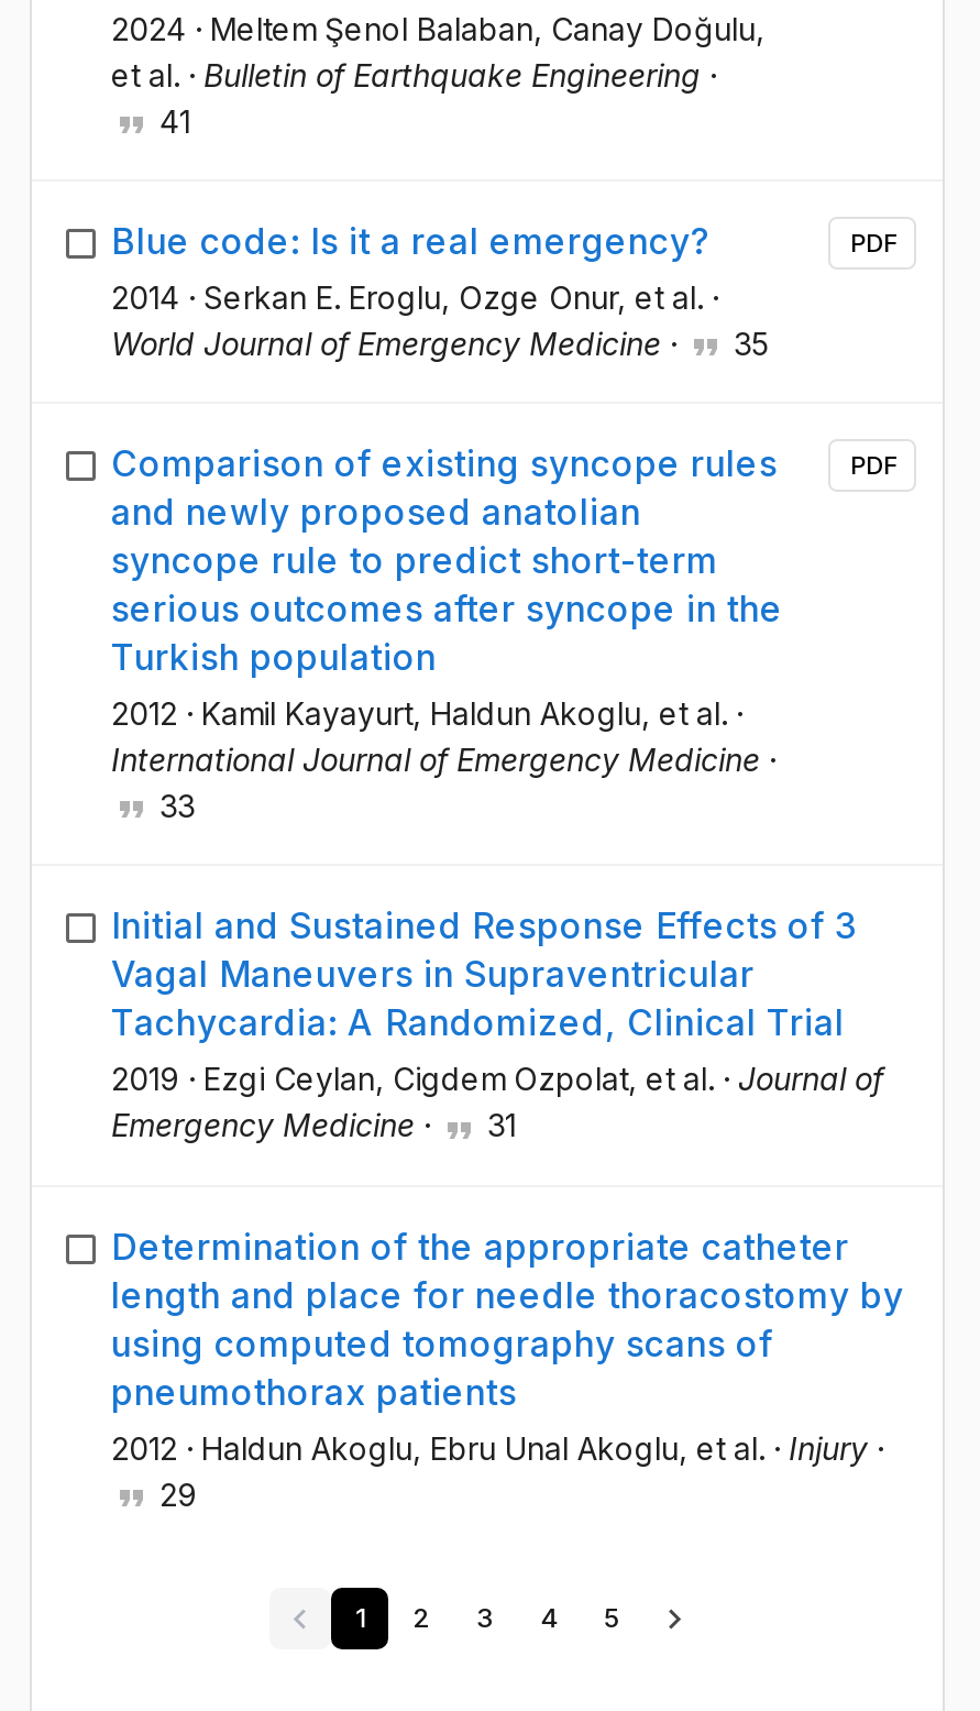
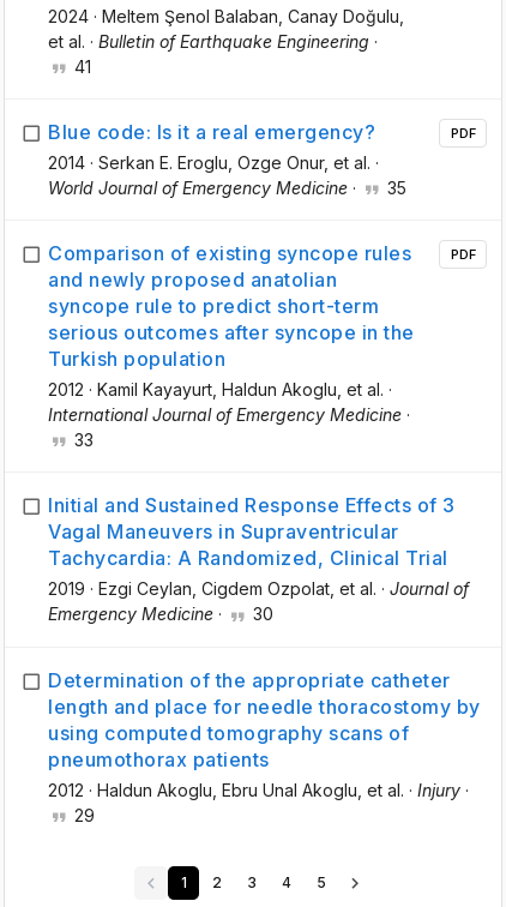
- Emergency Medicine · 31
+ Emergency Medicine · 30
